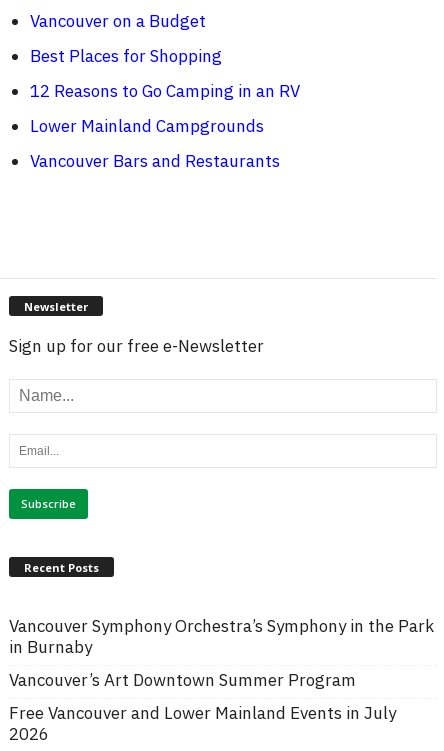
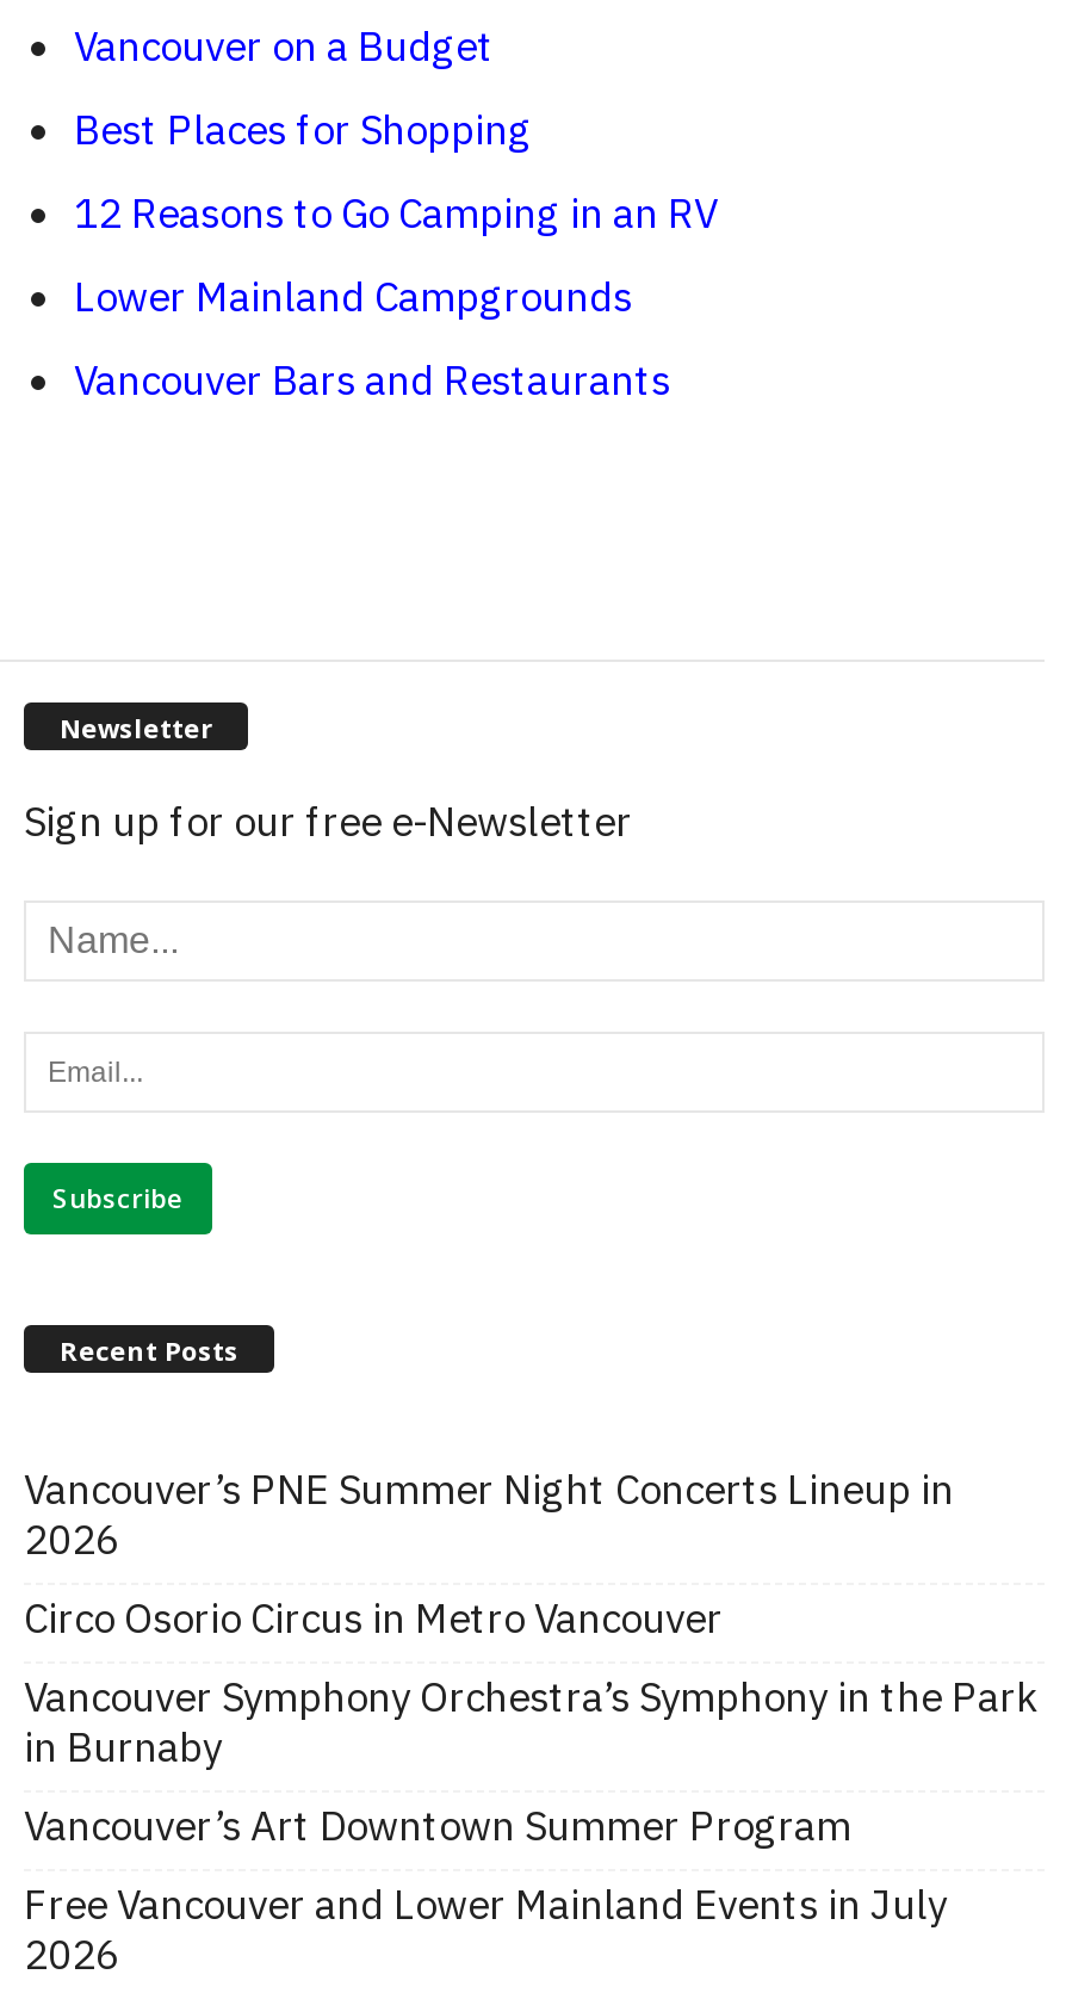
+ Vancouver’s PNE Summer Night Concerts Lineup in
+ 2026
+ Circo Osorio Circus in Metro Vancouver
